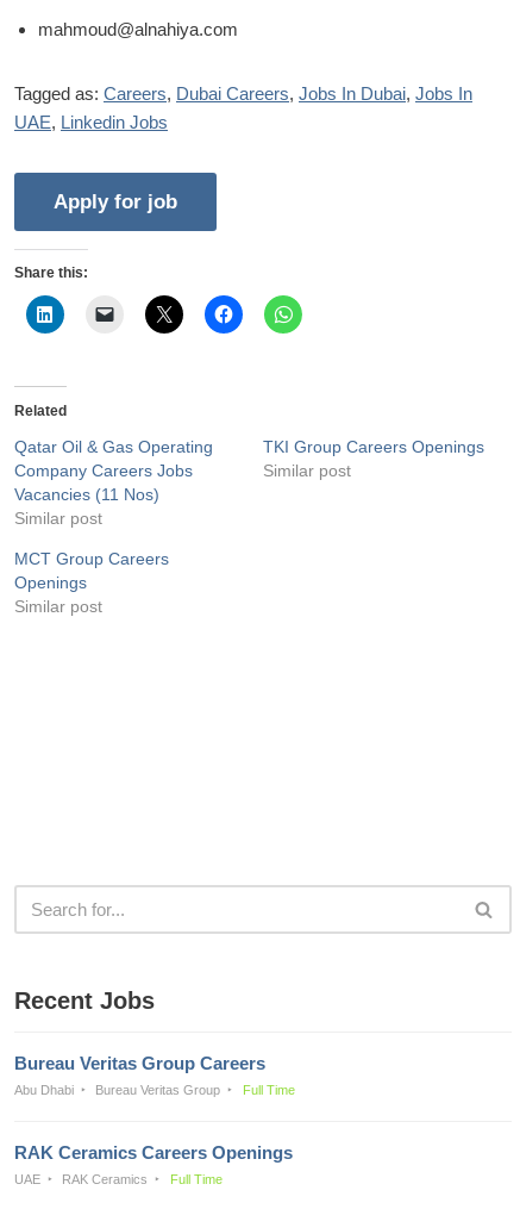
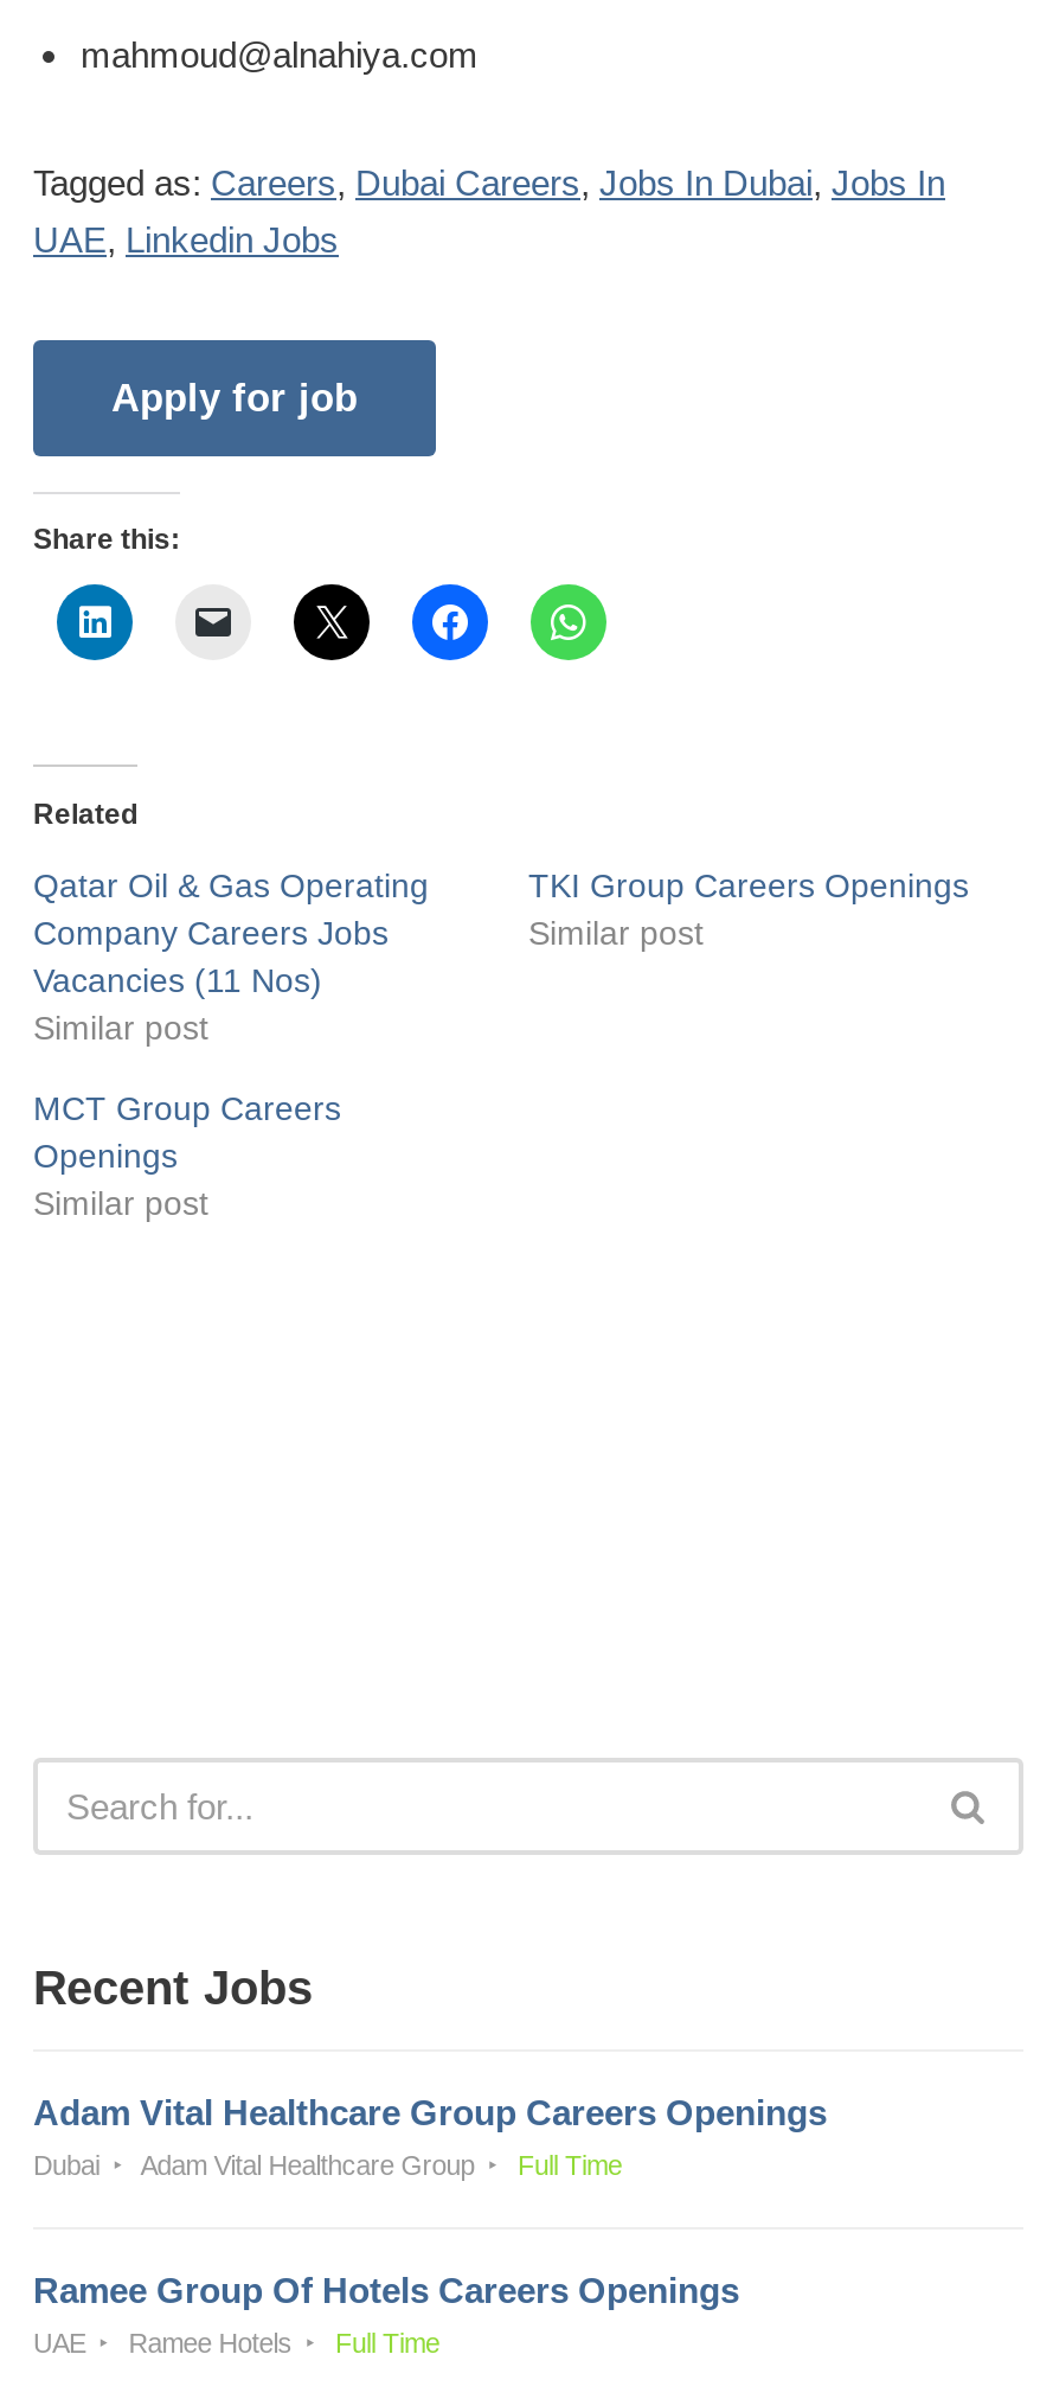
- Bureau Veritas Group Careers
+ Adam Vital Healthcare Group Careers Openings

- Abu Dhabi
- Bureau Veritas Group
+ Dubai
+ Adam Vital Healthcare Group

- RAK Ceramics Careers Openings
+ Ramee Group Of Hotels Careers Openings

- RAK Ceramics
+ Ramee Hotels
